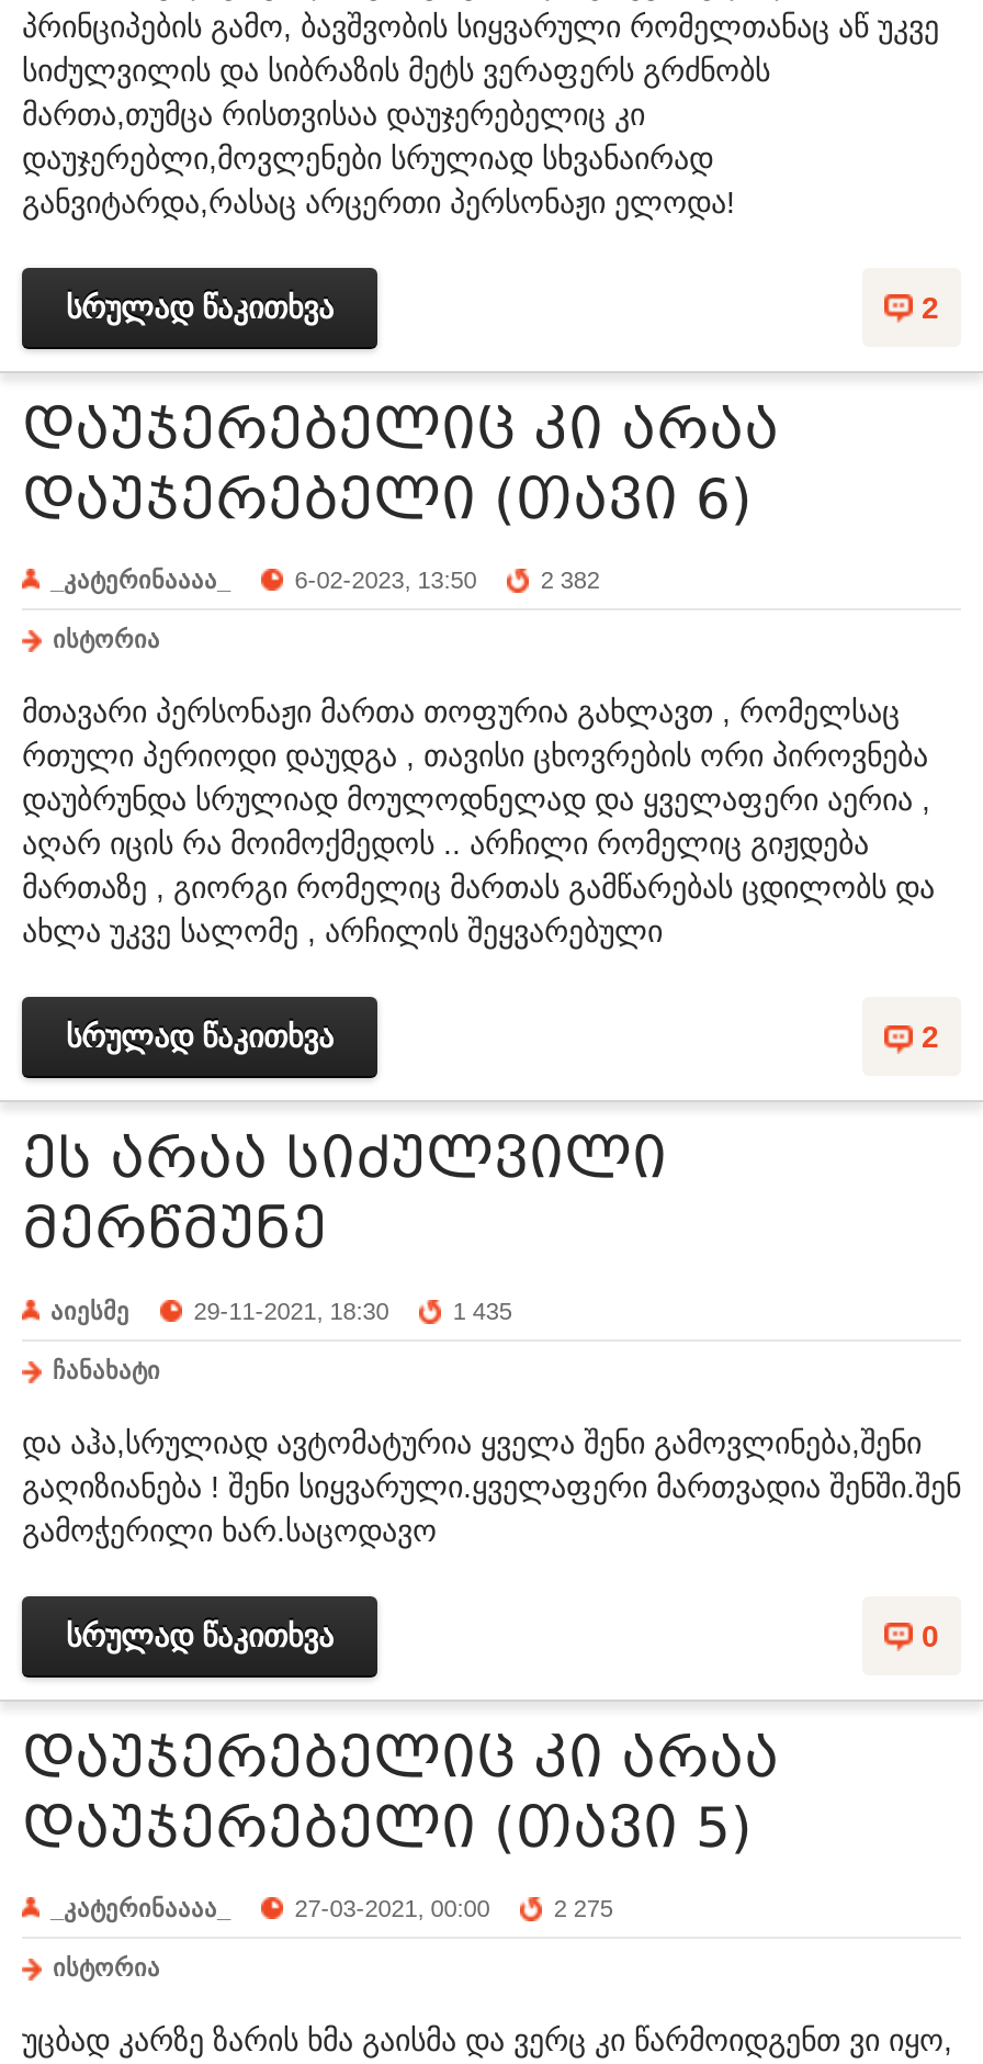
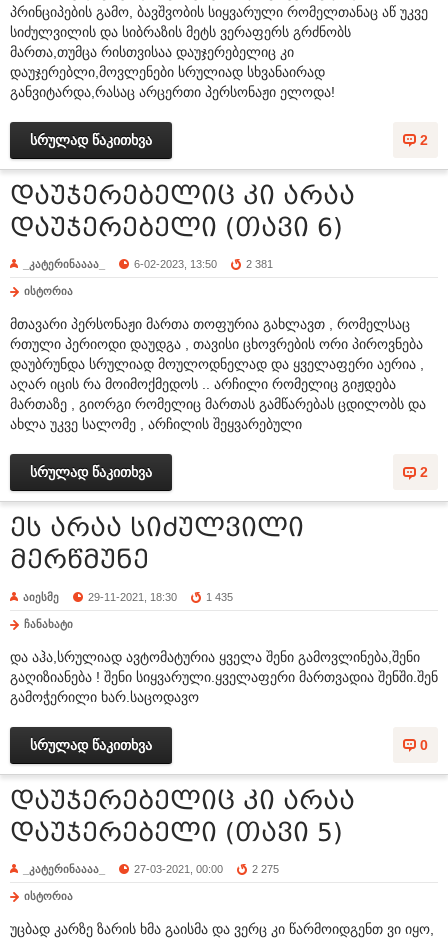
- 2 382
+ 2 381
